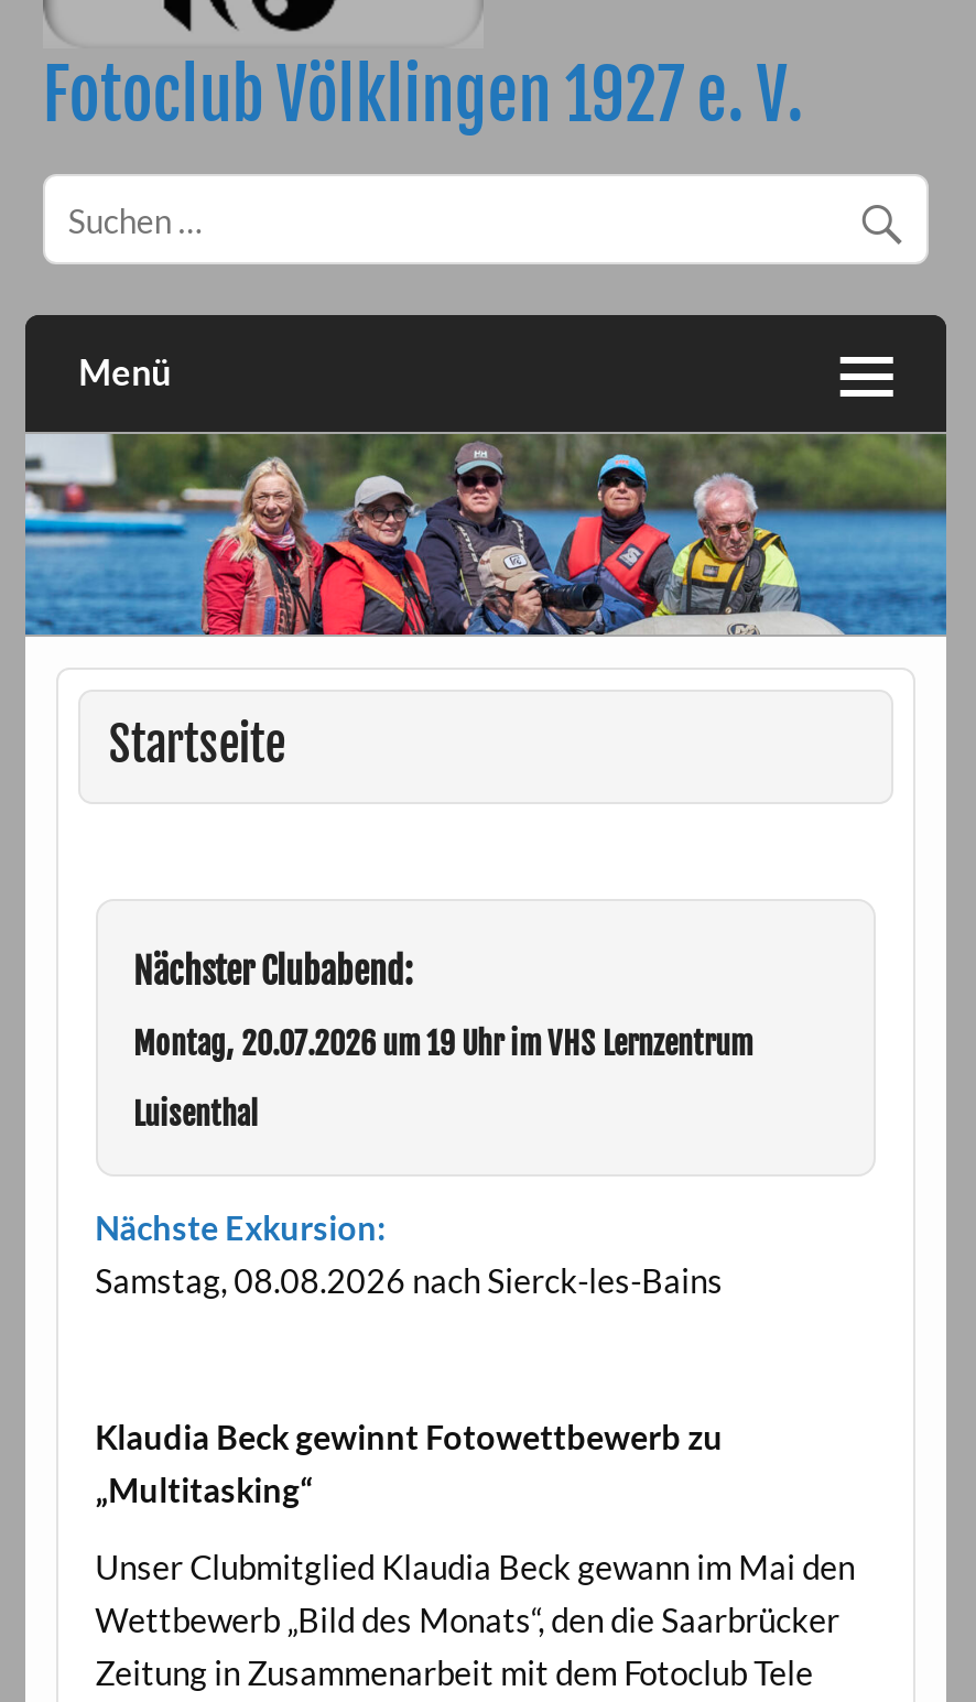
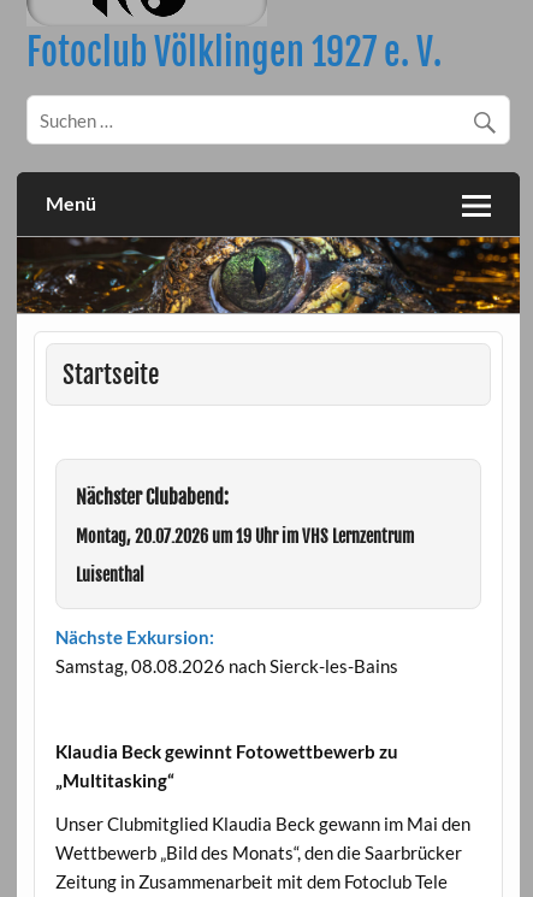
- [image]
+ [image]
